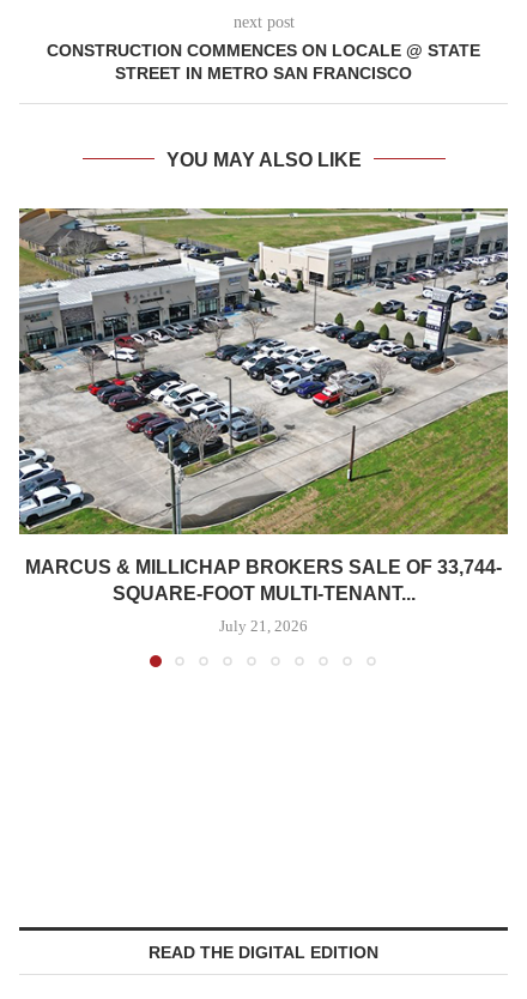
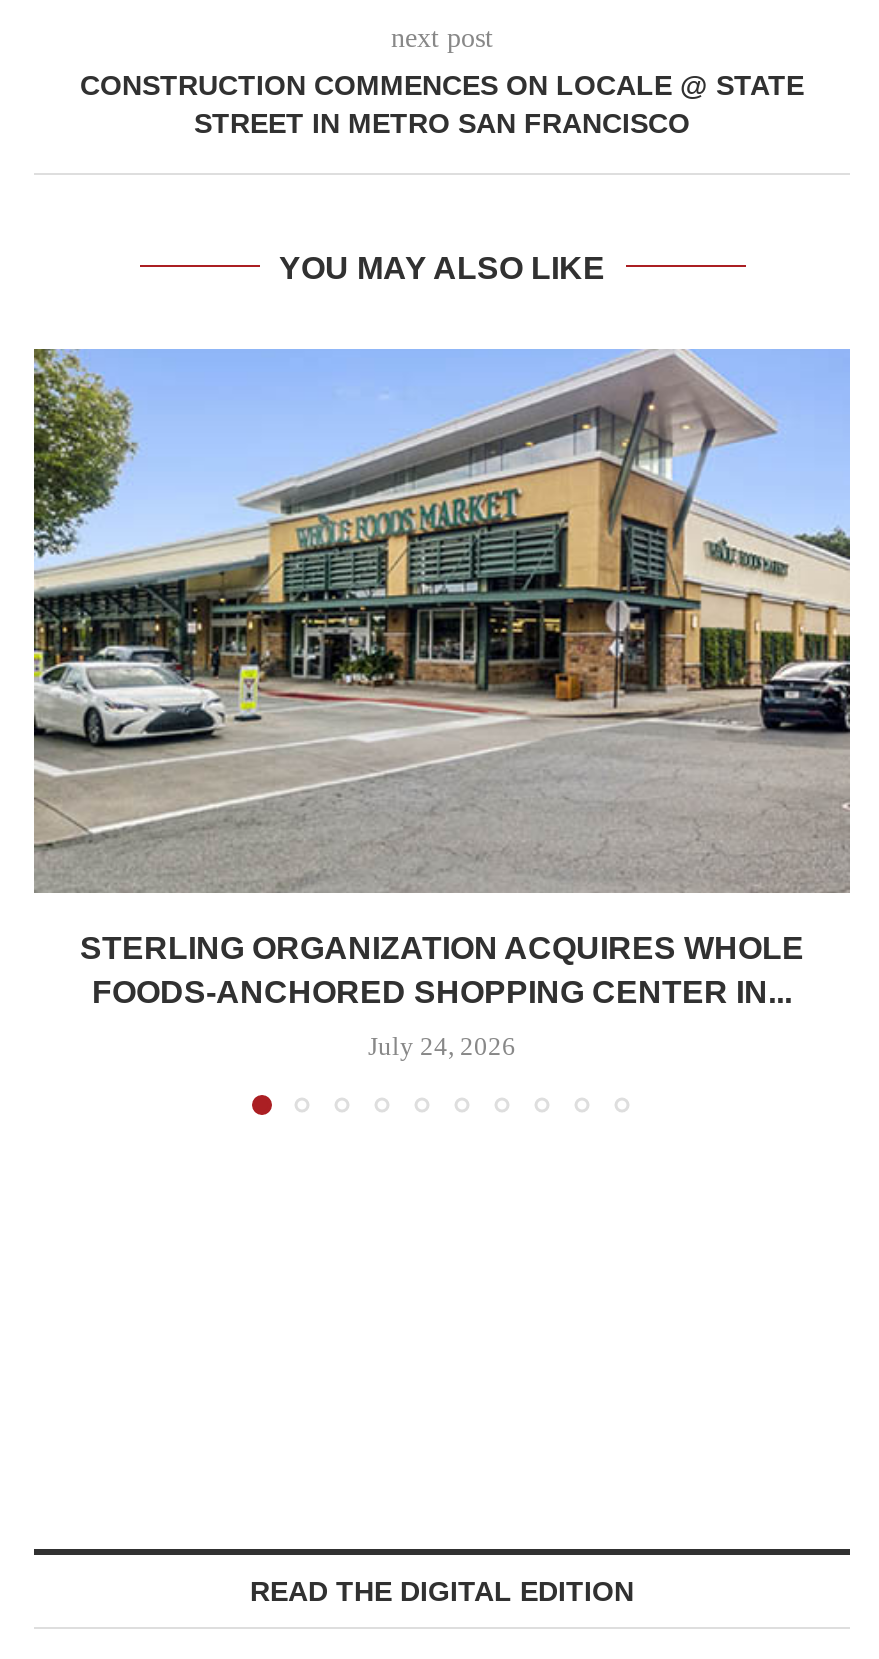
- [image]
- MARCUS & MILLICHAP BROKERS SALE OF 33,744-
- SQUARE-FOOT MULTI-TENANT...
+ [image]
+ STERLING ORGANIZATION ACQUIRES WHOLE
+ FOODS-ANCHORED SHOPPING CENTER IN...

- July 21, 2026
+ July 24, 2026
